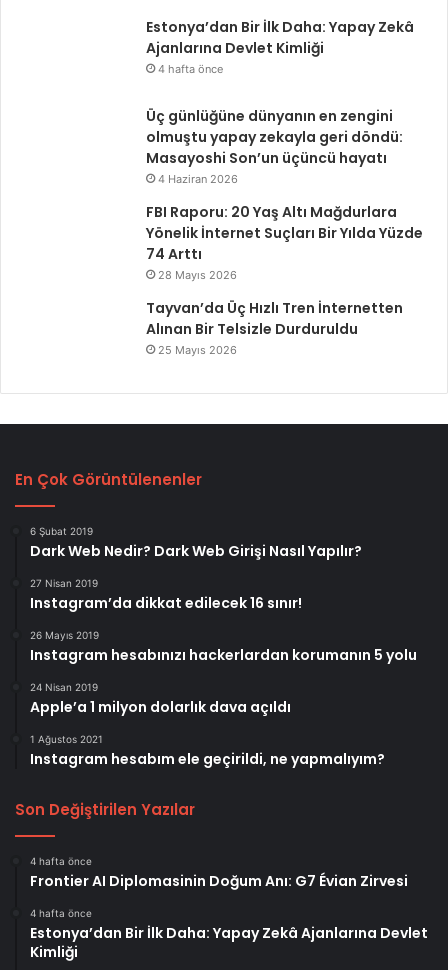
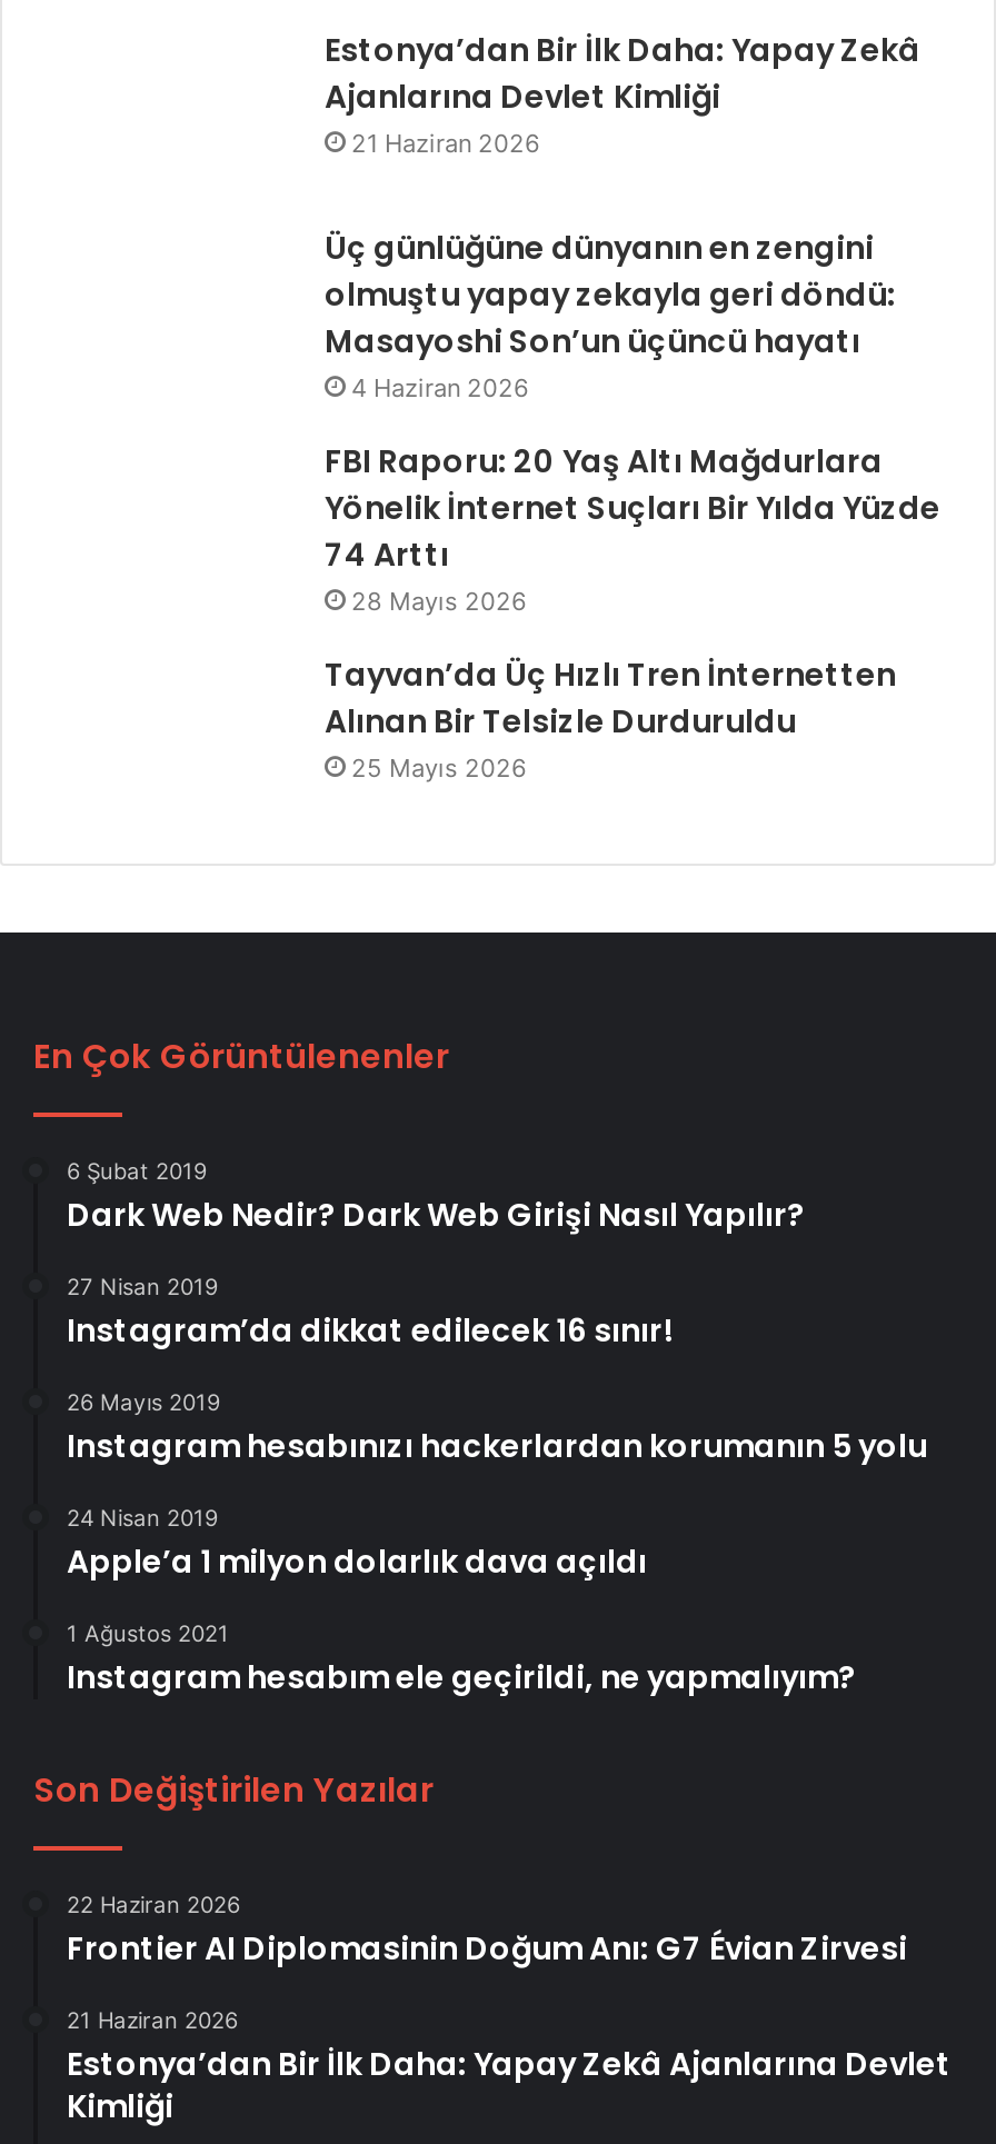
- 4 hafta önce
+ 21 Haziran 2026

- 4 hafta önce
+ 22 Haziran 2026

- 4 hafta önce
+ 21 Haziran 2026
